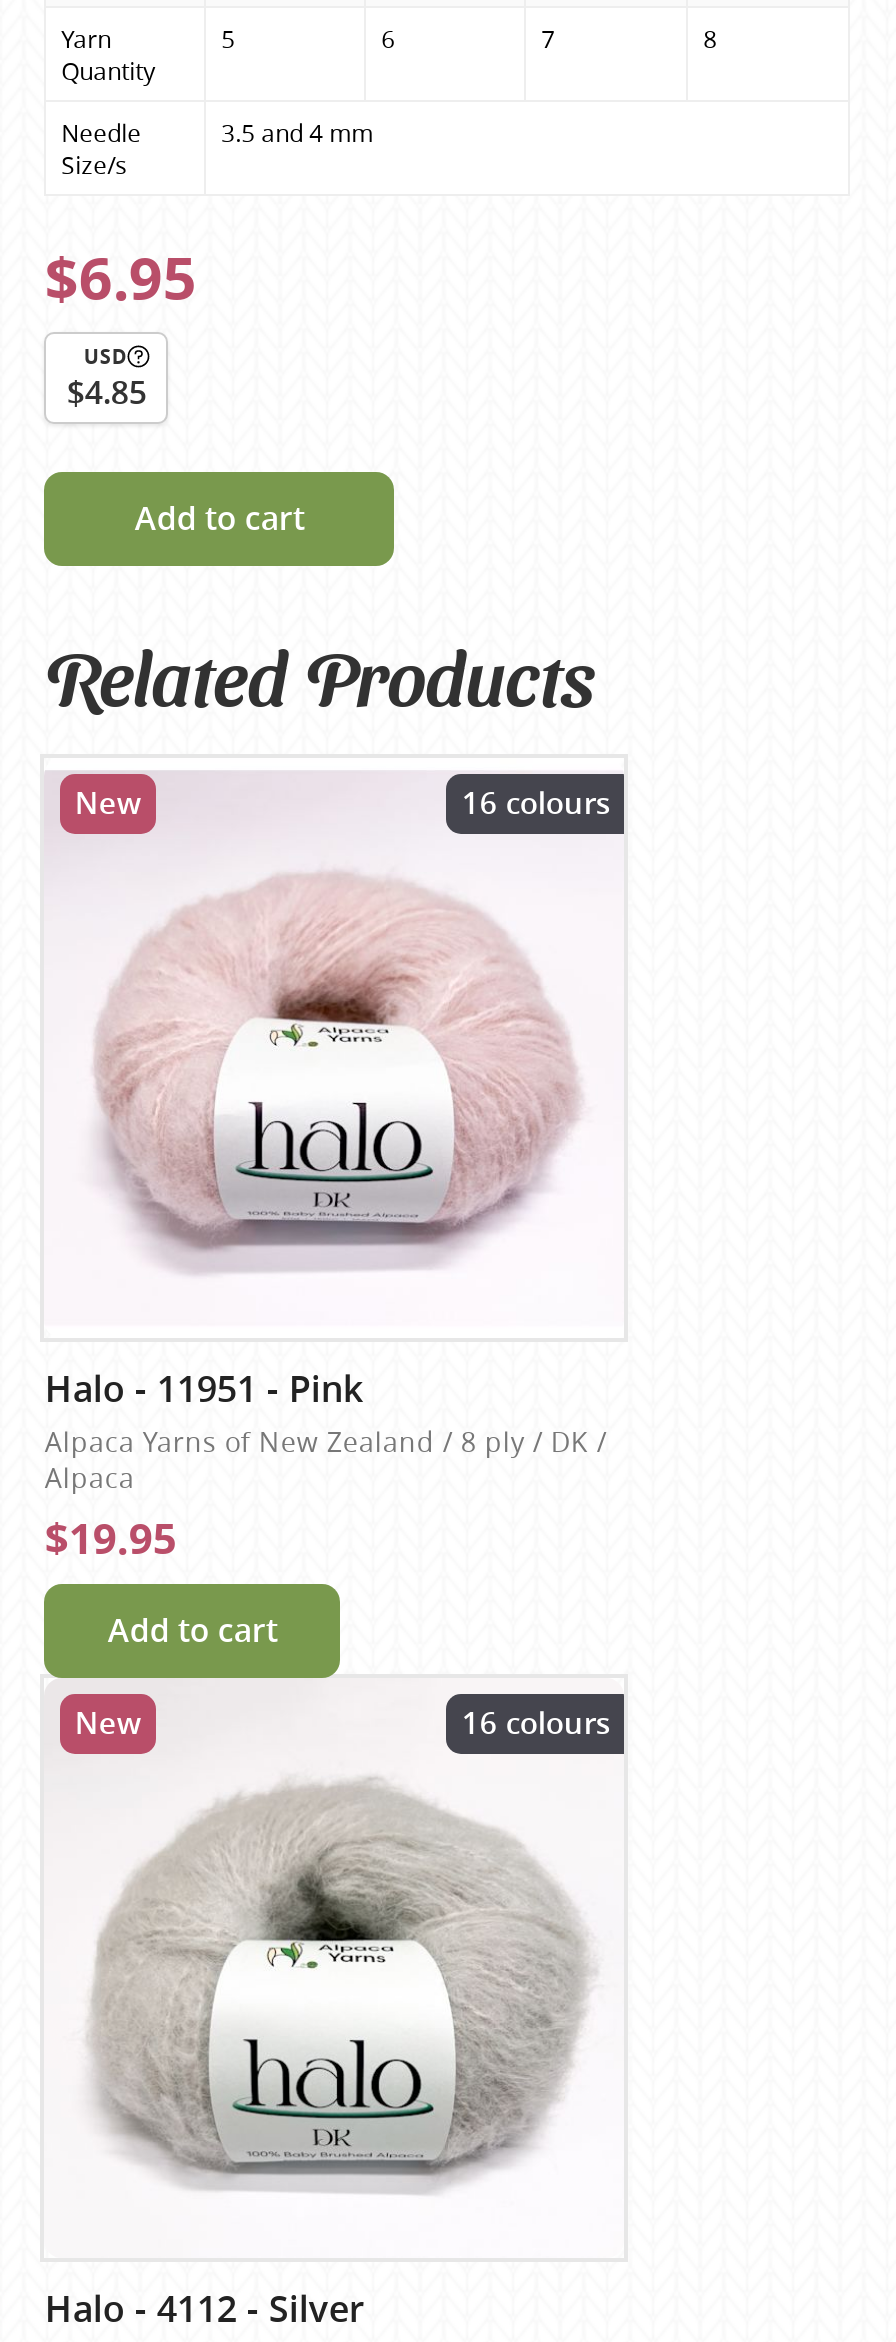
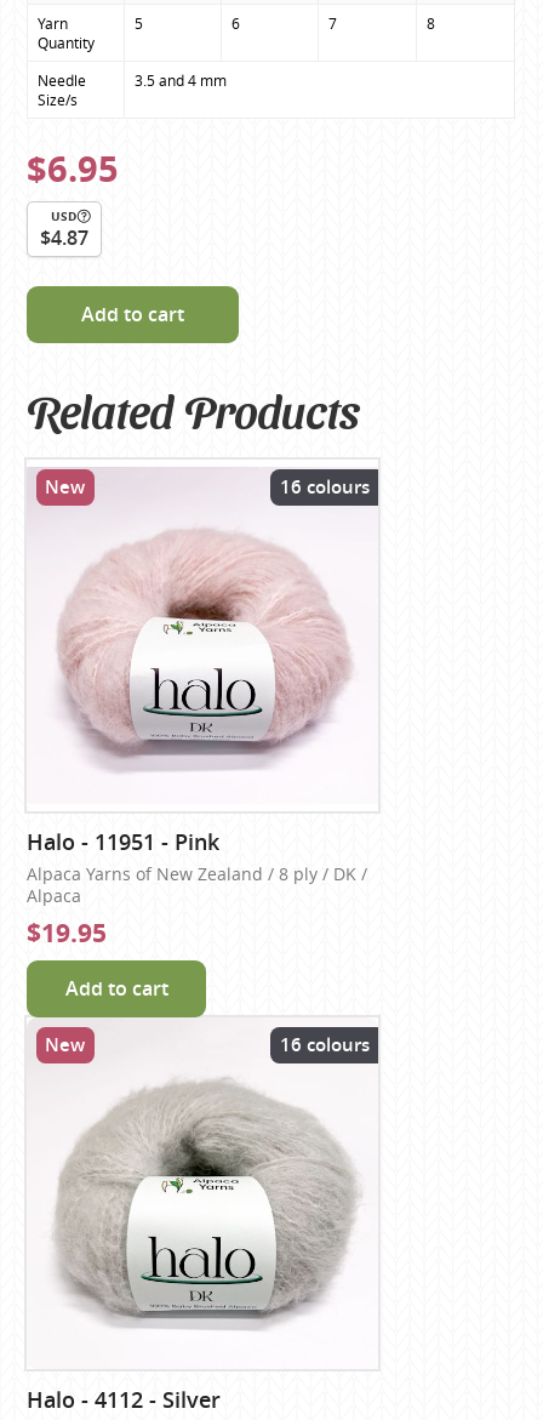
- $4.85
+ $4.87
